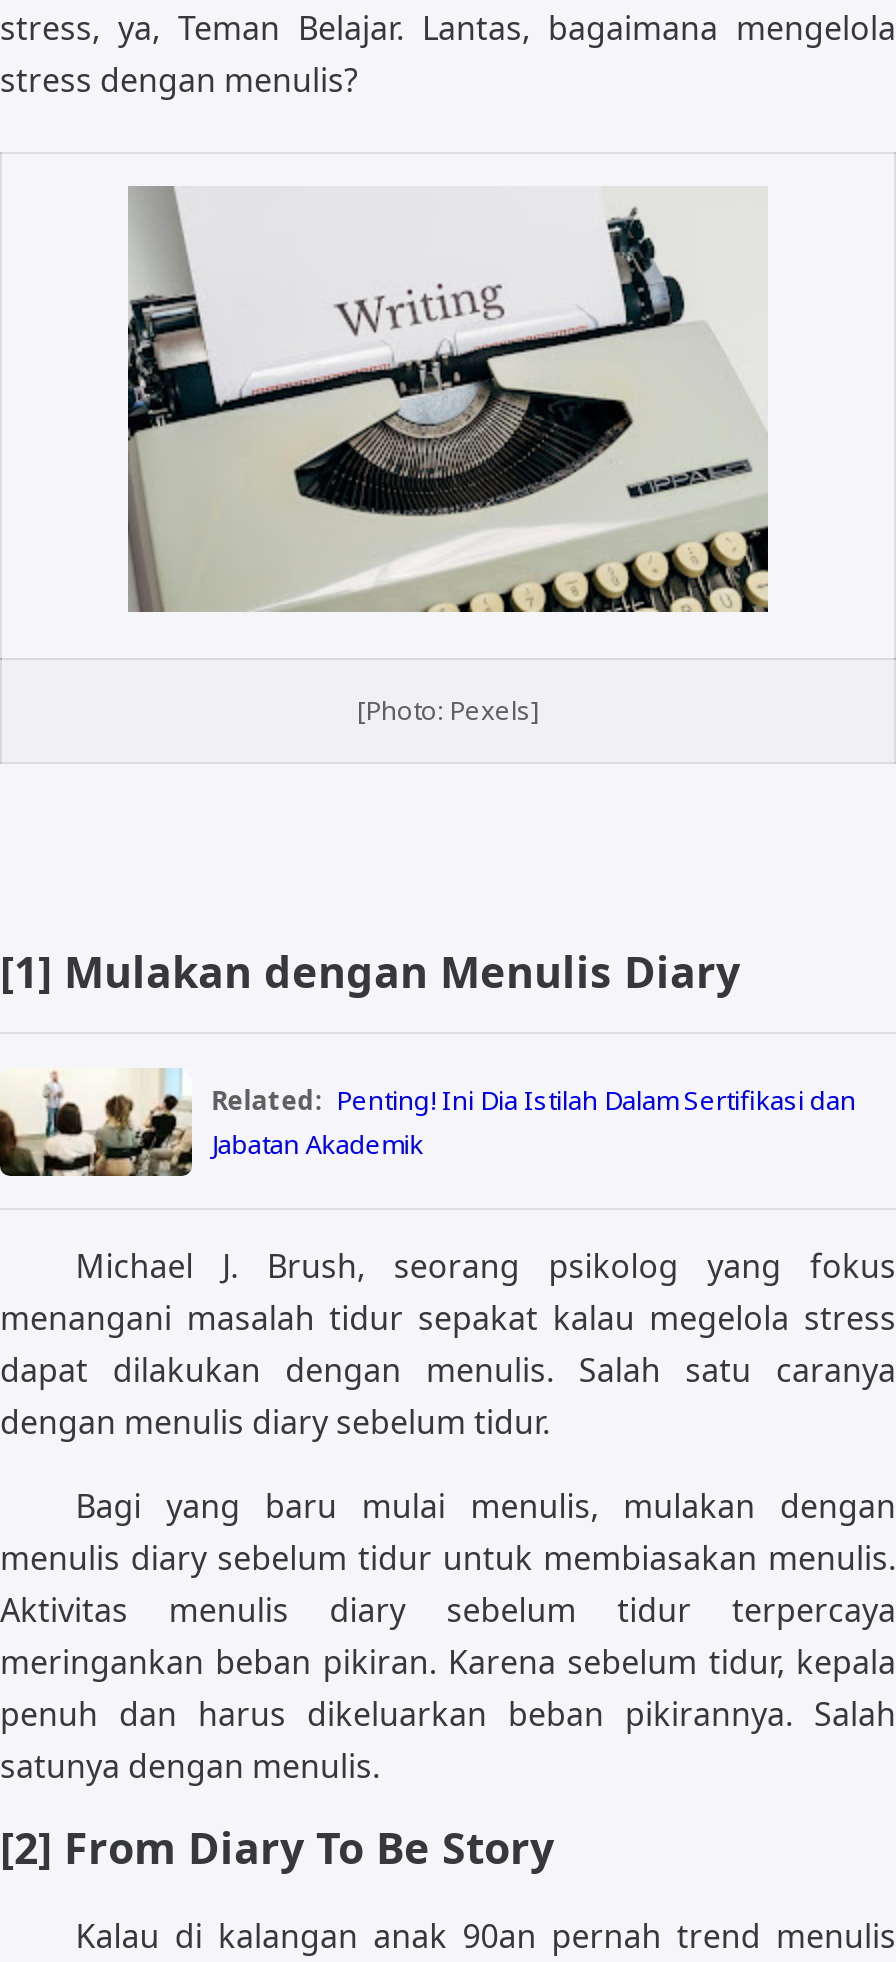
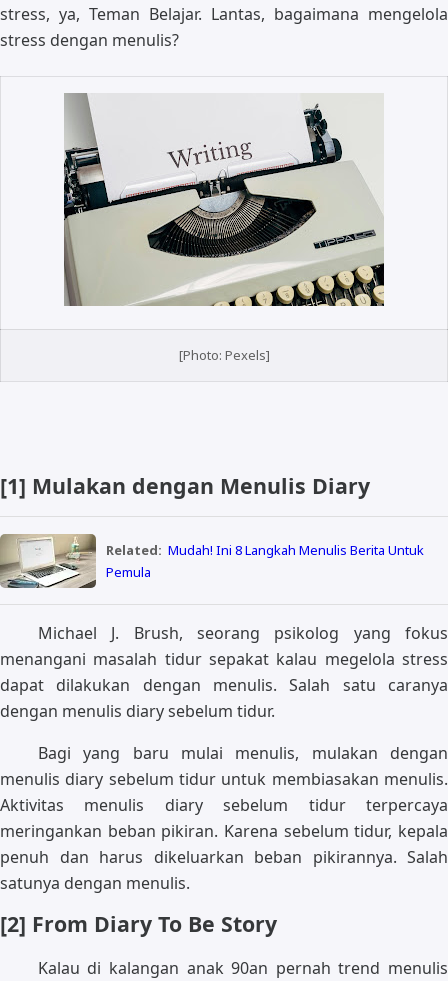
- [image]
- Related: Penting! Ini Dia Istilah Dalam Sertifikasi dan
- Jabatan Akademik
+ [image]
+ Related: Mudah! Ini 8 Langkah Menulis Berita Untuk
+ Pemula
